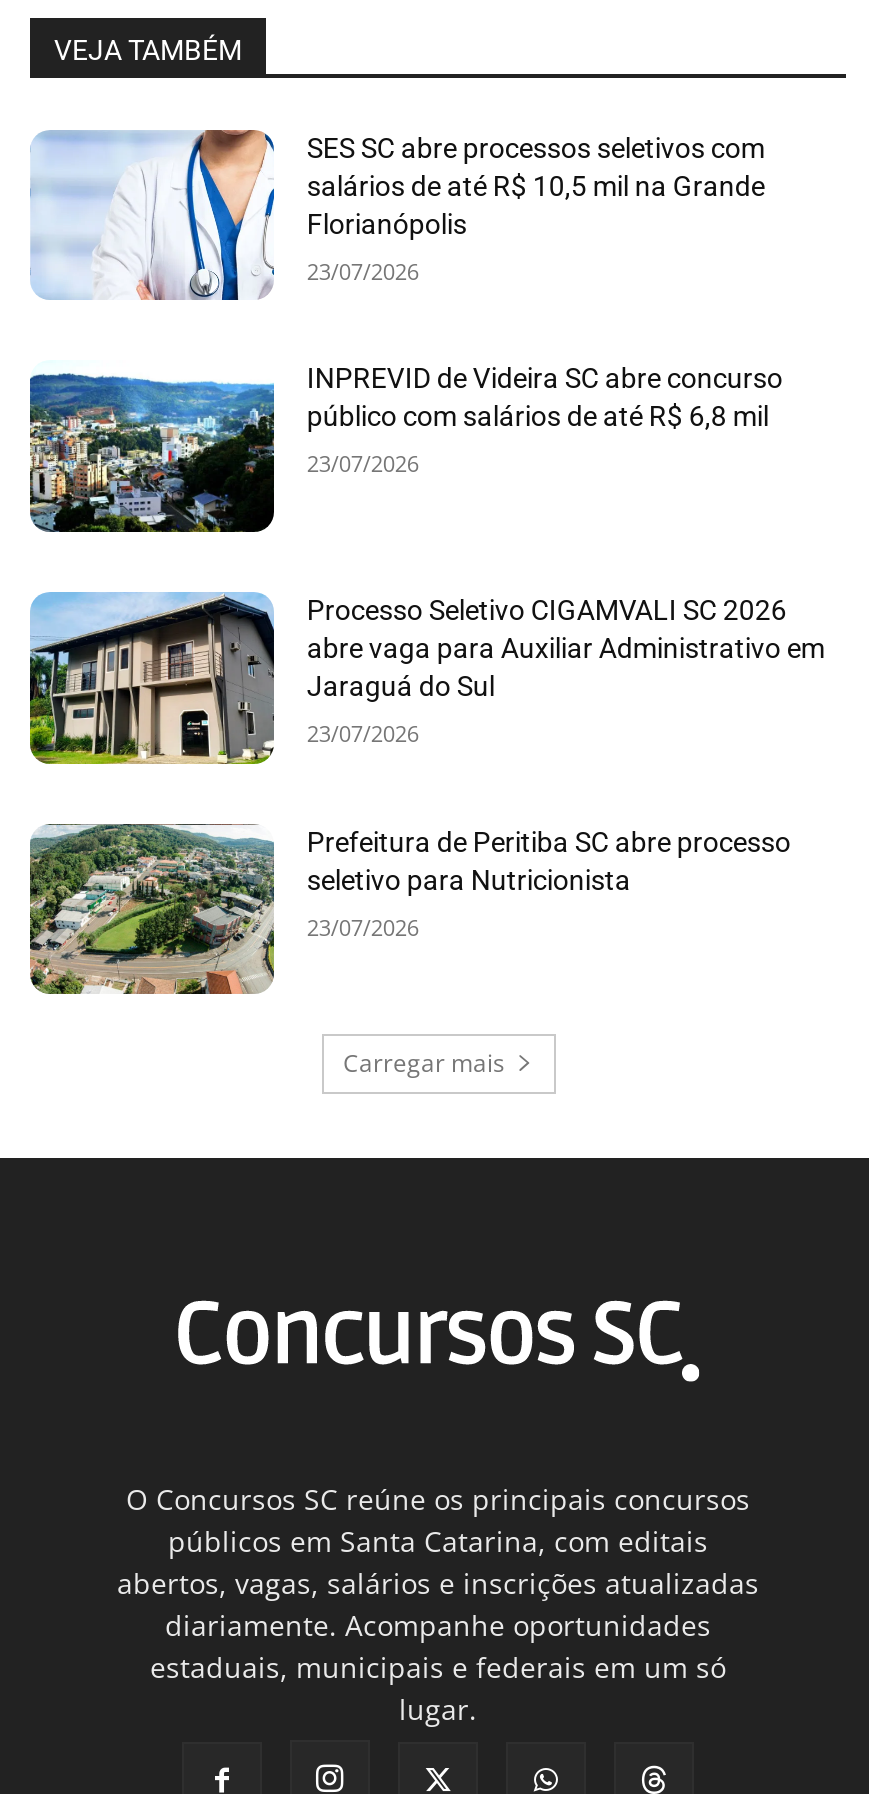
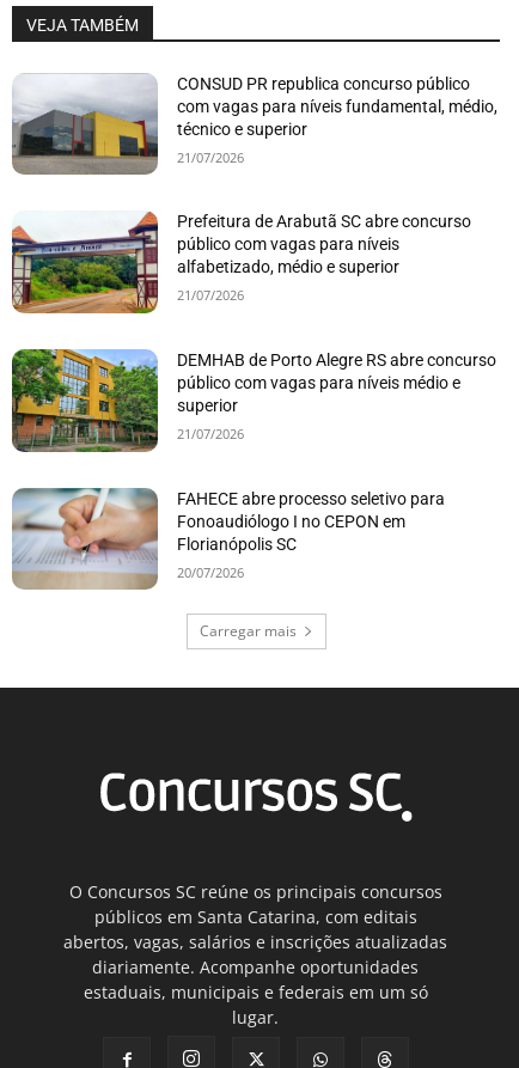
- [image]
- SES SC abre processos seletivos com
- salários de até R$ 10,5 mil na Grande
- Florianópolis
+ [image]
+ CONSUD PR republica concurso público
+ com vagas para níveis fundamental, médio,
+ técnico e superior

- 23/07/2026
+ 21/07/2026

- [image]
- INPREVID de Videira SC abre concurso
- público com salários de até R$ 6,8 mil
+ [image]
+ Prefeitura de Arabutã SC abre concurso
+ público com vagas para níveis
+ alfabetizado, médio e superior

- 23/07/2026
+ 21/07/2026

- [image]
- Processo Seletivo CIGAMVALI SC 2026
- abre vaga para Auxiliar Administrativo em
- Jaraguá do Sul
+ [image]
+ DEMHAB de Porto Alegre RS abre concurso
+ público com vagas para níveis médio e
+ superior

- 23/07/2026
+ 21/07/2026

- [image]
- Prefeitura de Peritiba SC abre processo
- seletivo para Nutricionista
+ [image]
+ FAHECE abre processo seletivo para
+ Fonoaudiólogo I no CEPON em
+ Florianópolis SC

- 23/07/2026
+ 20/07/2026
